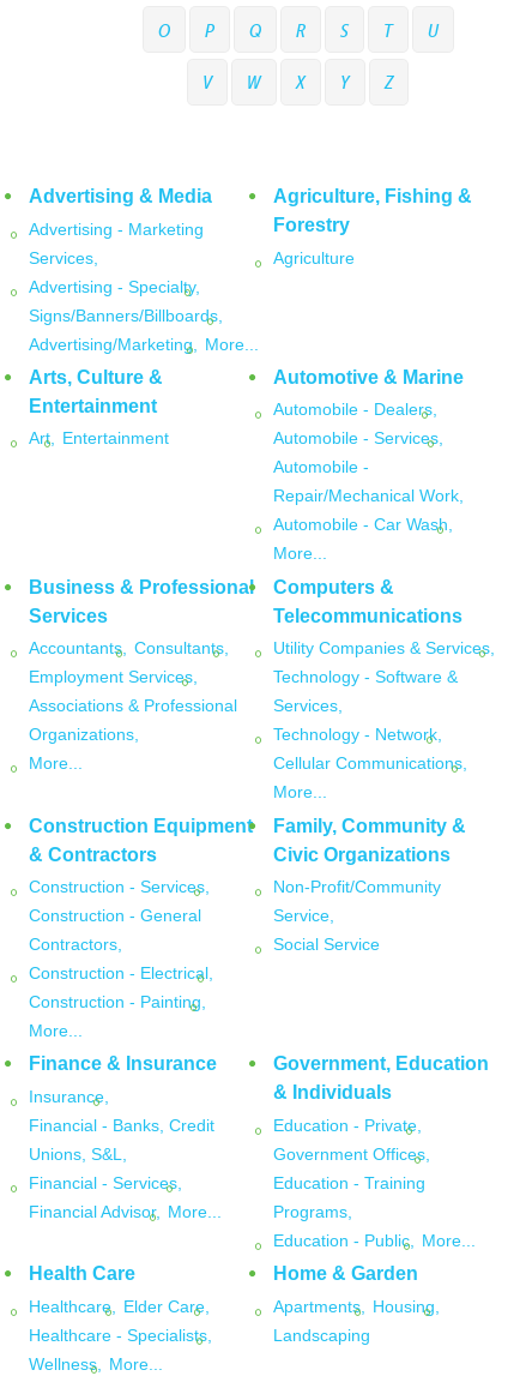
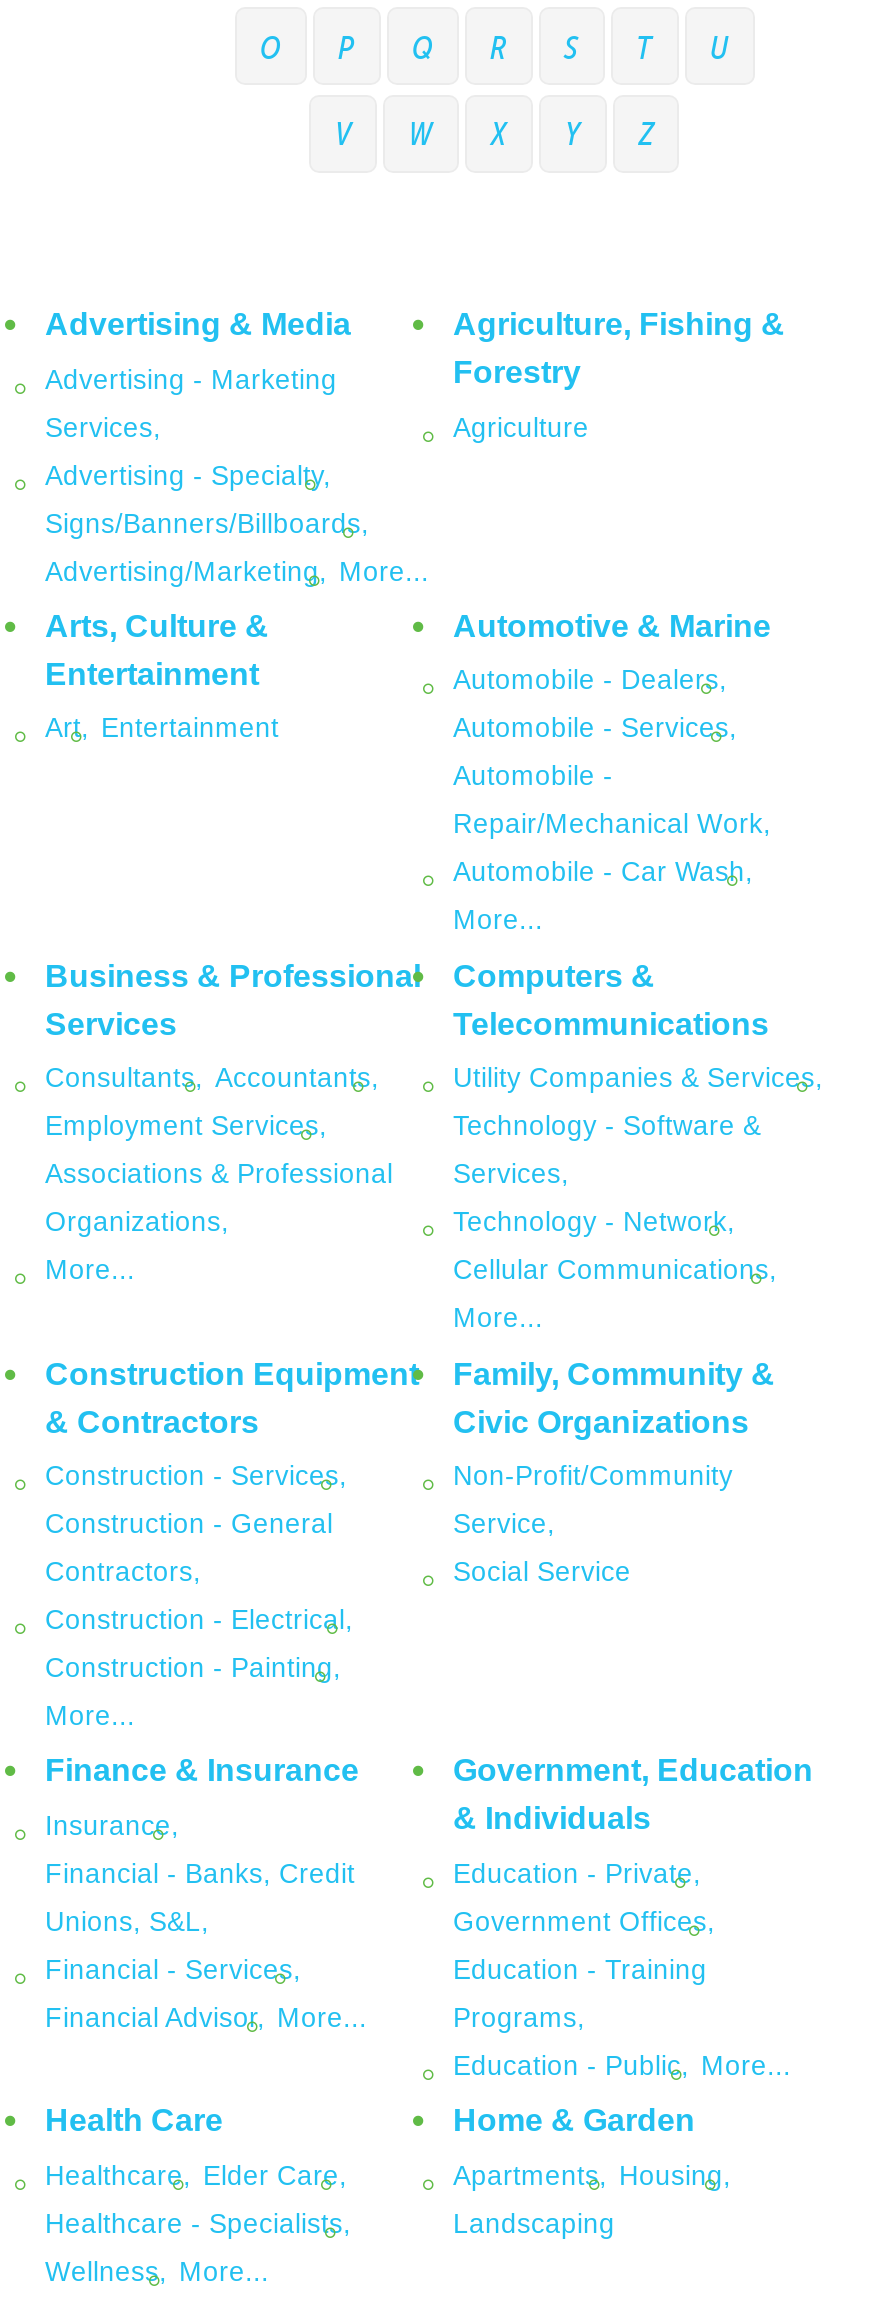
- Accountants, Consultants,
+ Consultants, Accountants,
